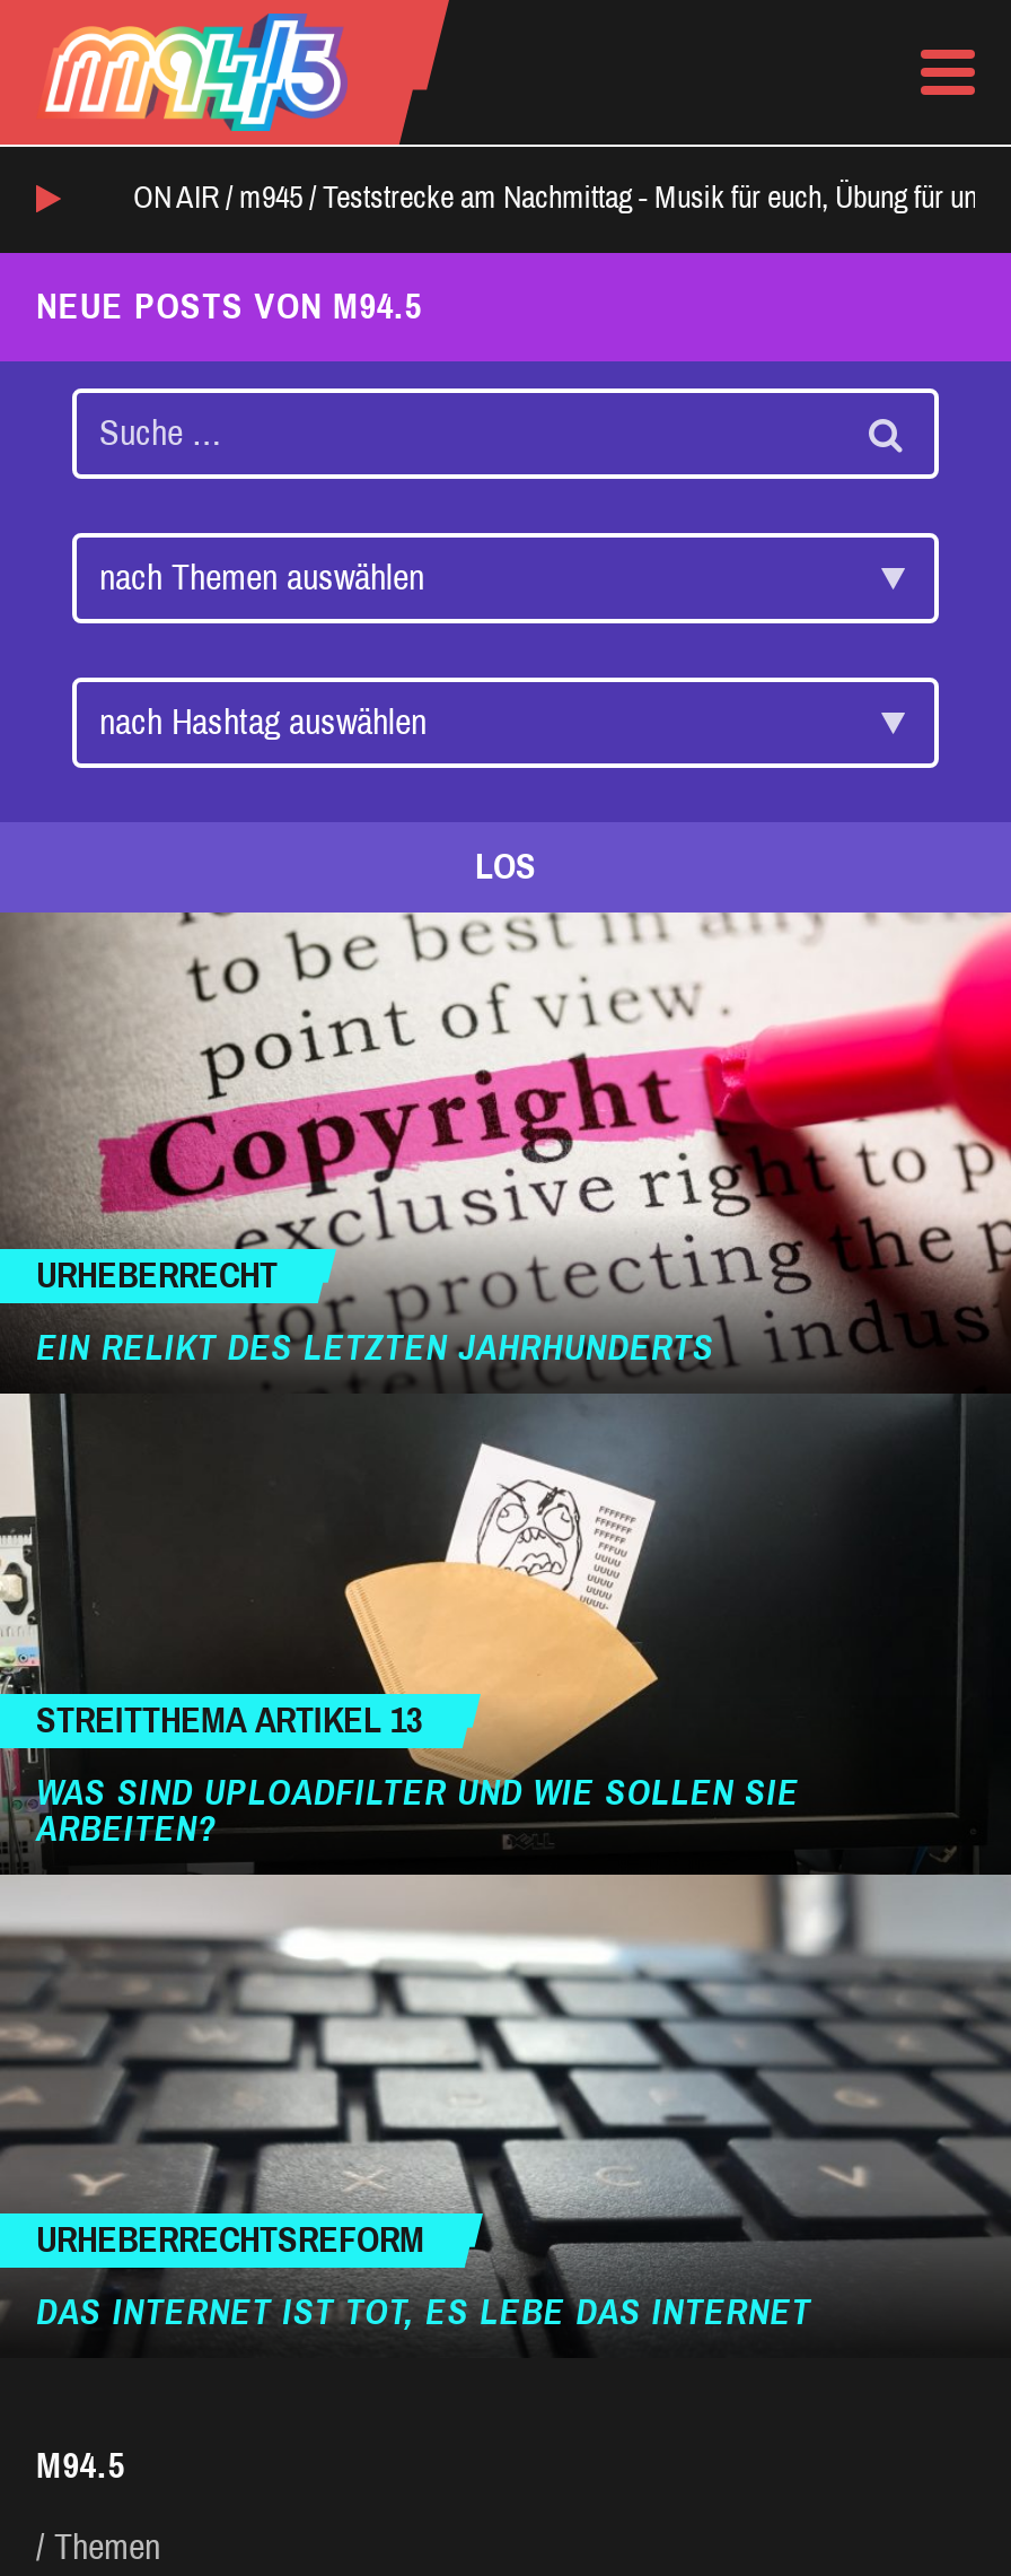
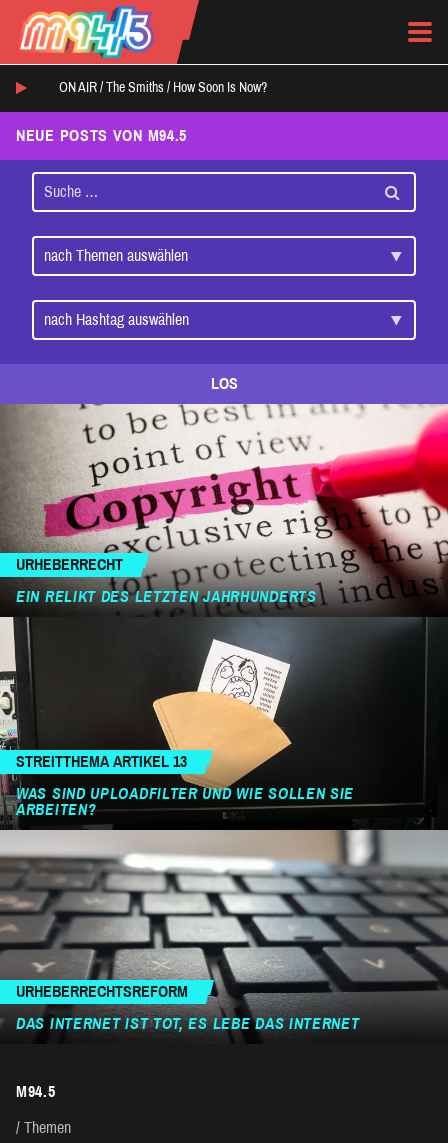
- ON AIR / m945 / Teststrecke am Nachmittag - Musik für euch, Übung für uns.
+ ON AIR / The Smiths / How Soon Is Now?
